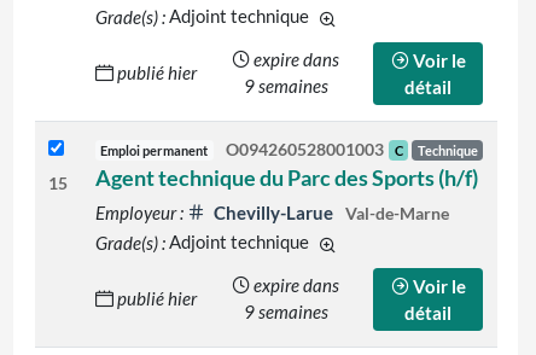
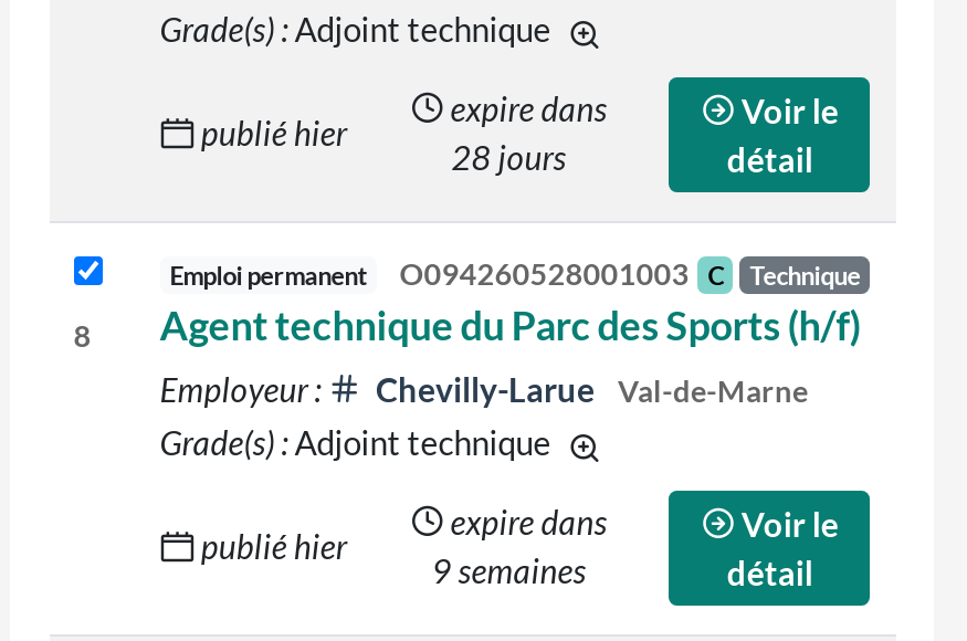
- 9 semaines
+ 28 jours

- 15 Agent technique du Parc des Sports (h/f)
+ 8 Agent technique du Parc des Sports (h/f)
